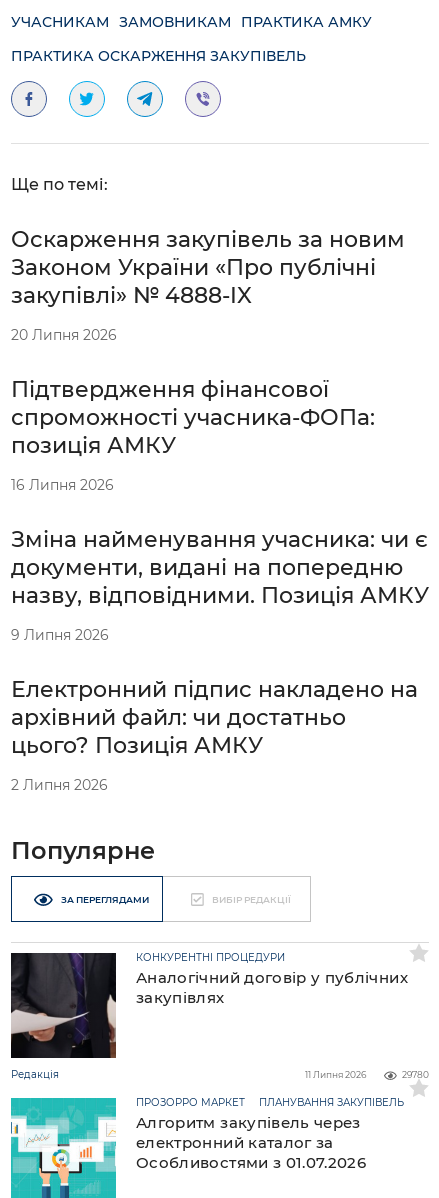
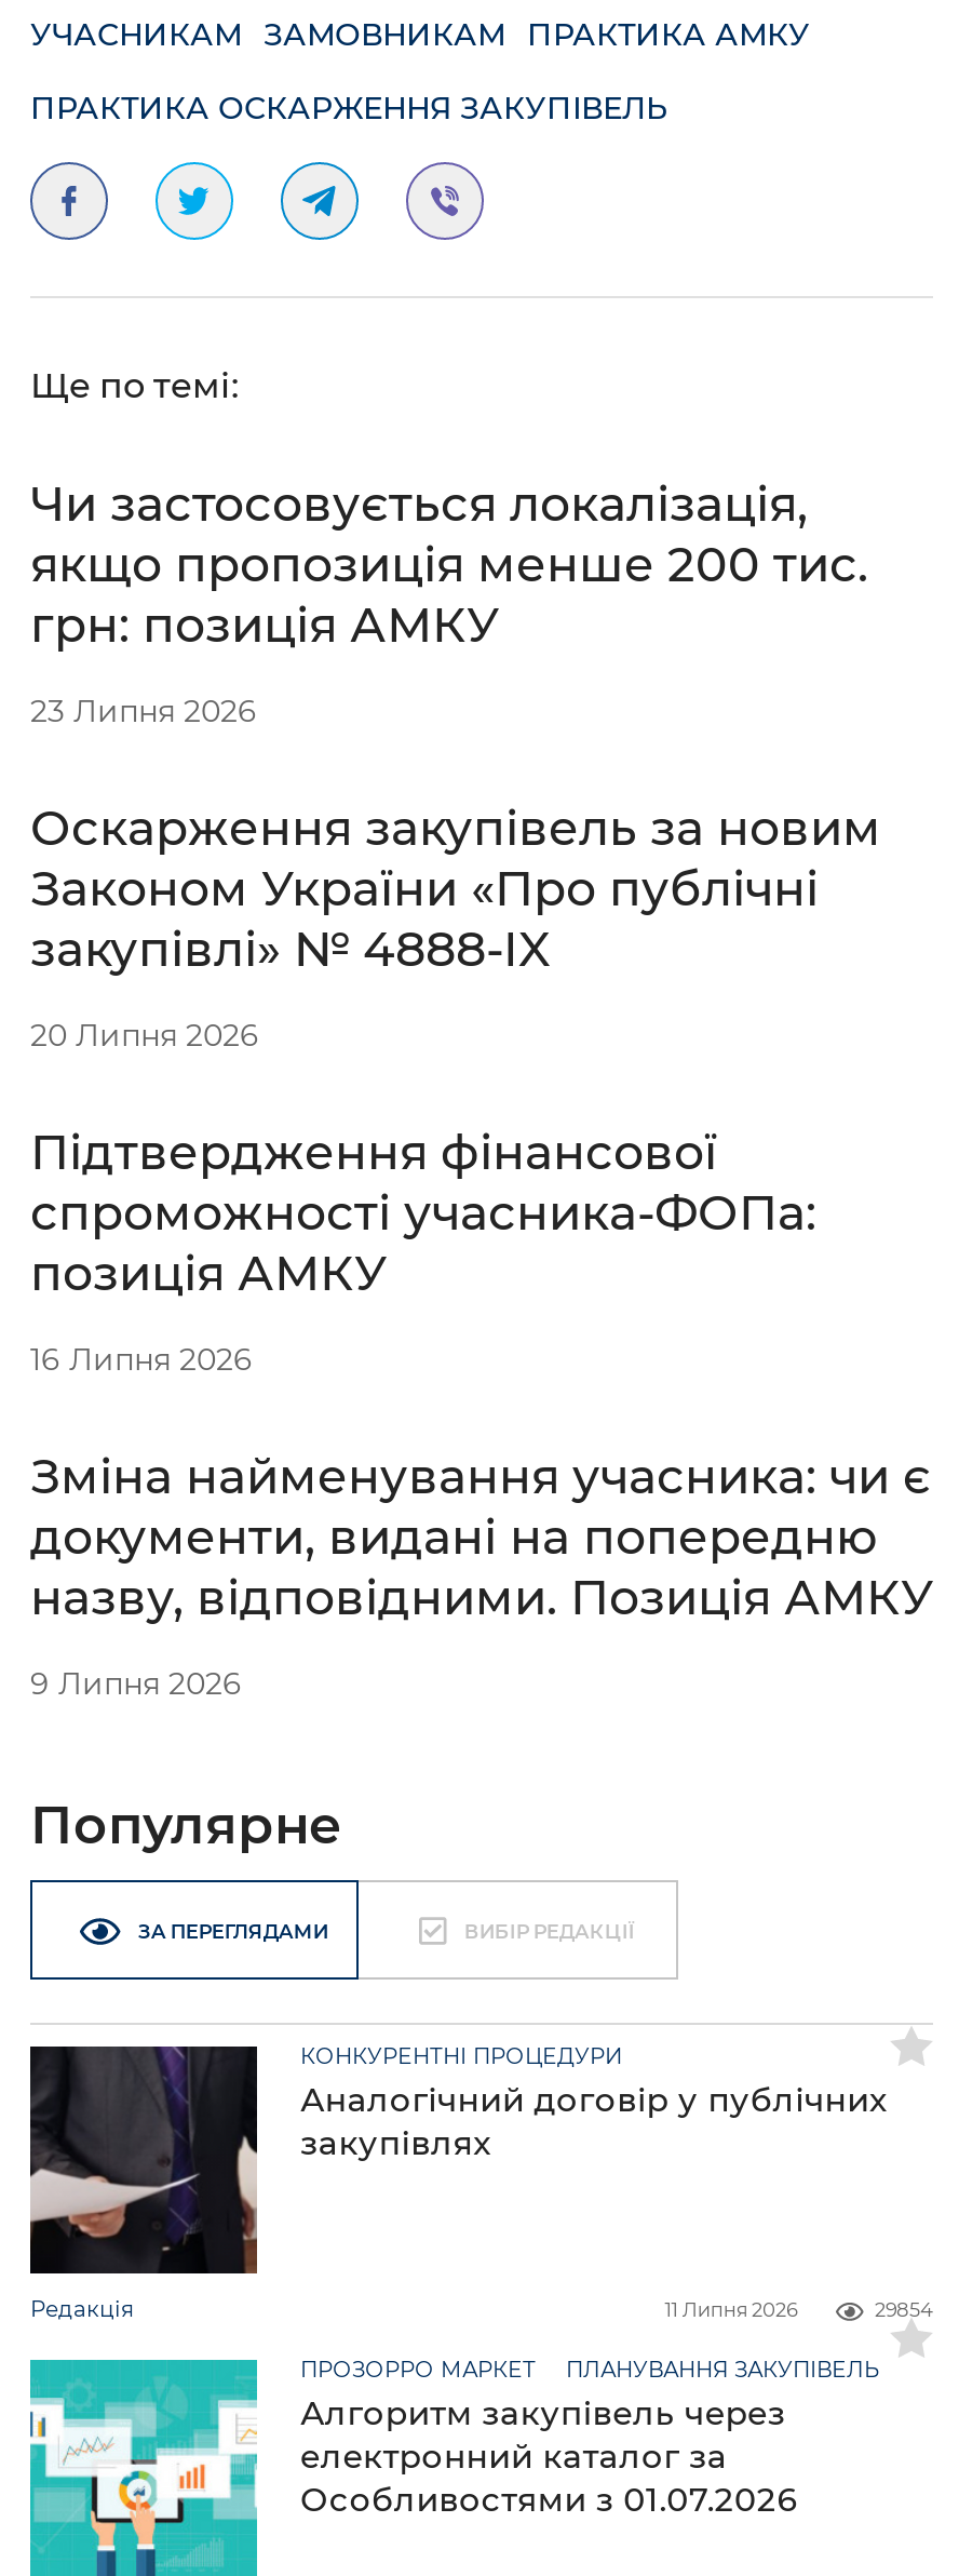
+ Чи застосовується локалізація,
+ якщо пропозиція менше 200 тис.
+ грн: позиція АМКУ
+ 23 Липня 2026

moved down: Оскарження закупівель за новим | Законом України «Про публічні | 20 Липня 2026 | ... | назву, відповідними. Позиція АМКУ | 9 Липня 2026

- Електронний підпис накладено на
- архівний файл: чи достатньо
- цього? Позиція АМКУ
- 2 Липня 2026

- 29780
+ 29854
